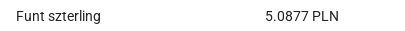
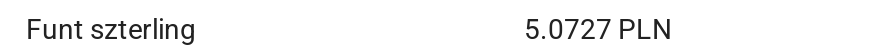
- 5.0877 PLN
+ 5.0727 PLN
